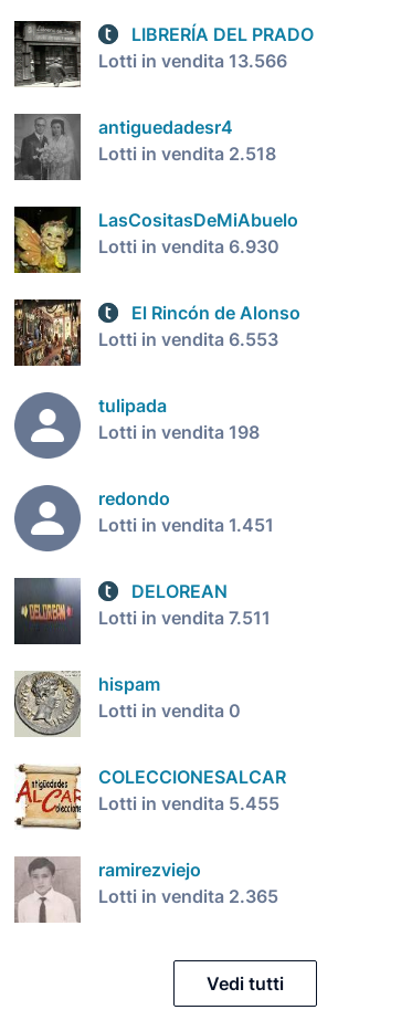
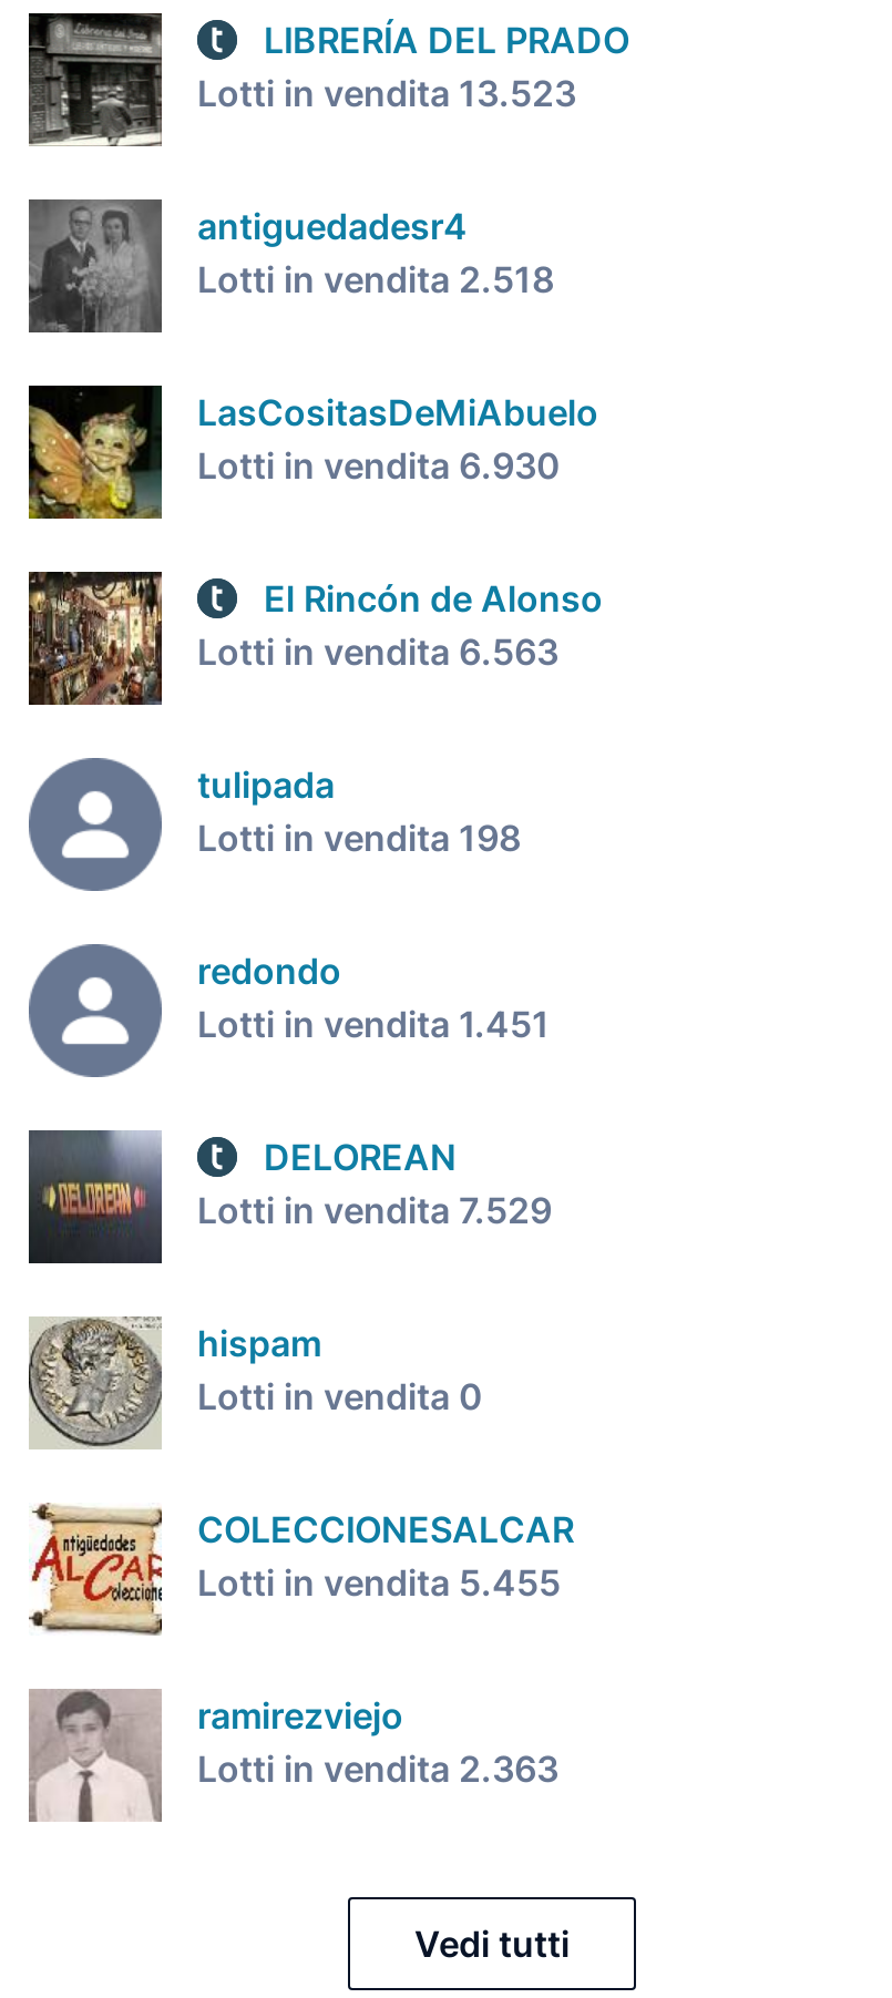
- Lotti in vendita 13.566
+ Lotti in vendita 13.523

- Lotti in vendita 6.553
+ Lotti in vendita 6.563

- Lotti in vendita 7.511
+ Lotti in vendita 7.529

- Lotti in vendita 2.365
+ Lotti in vendita 2.363
